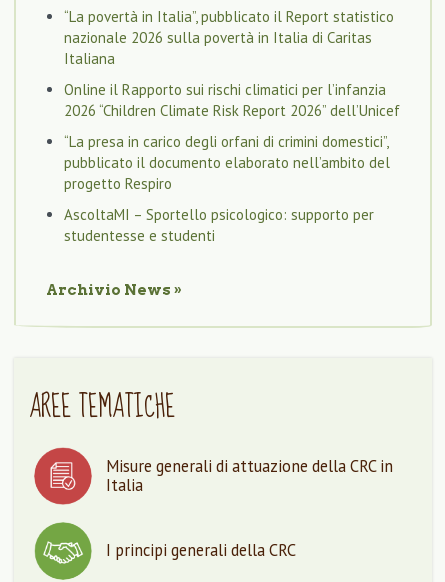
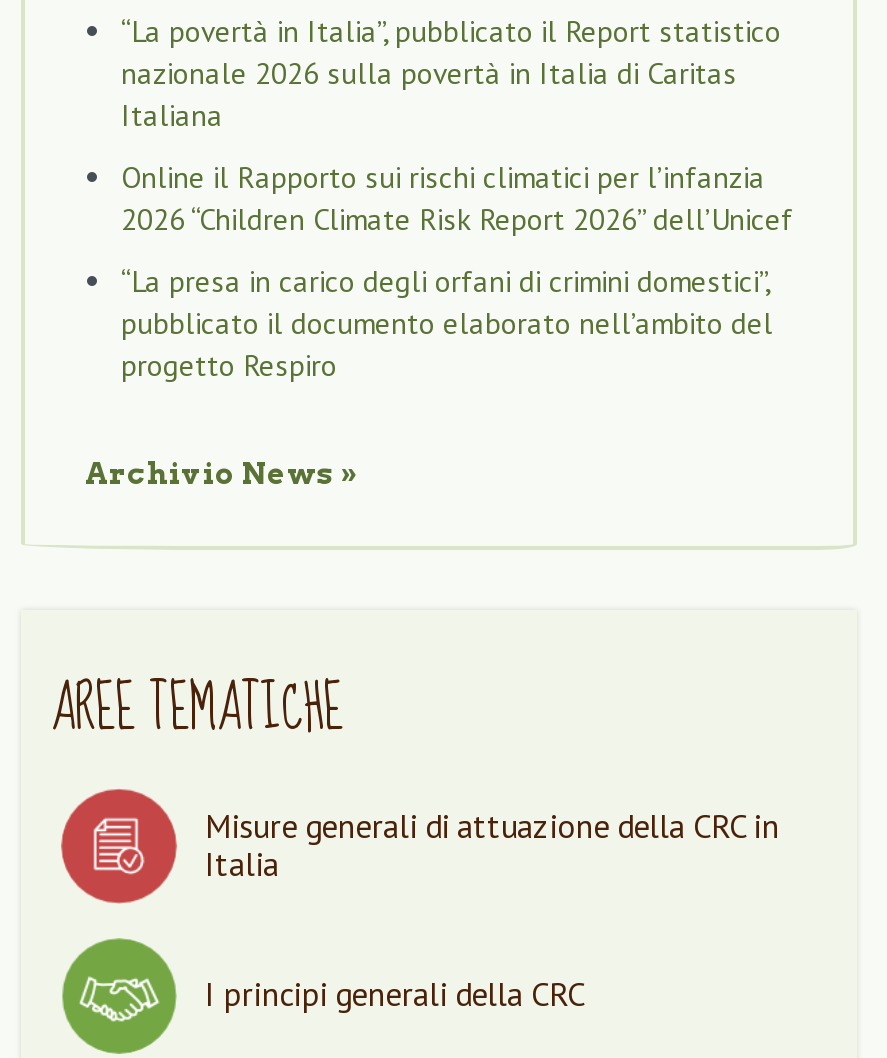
- AscoltaMI – Sportello psicologico: supporto per
- studentesse e studenti
